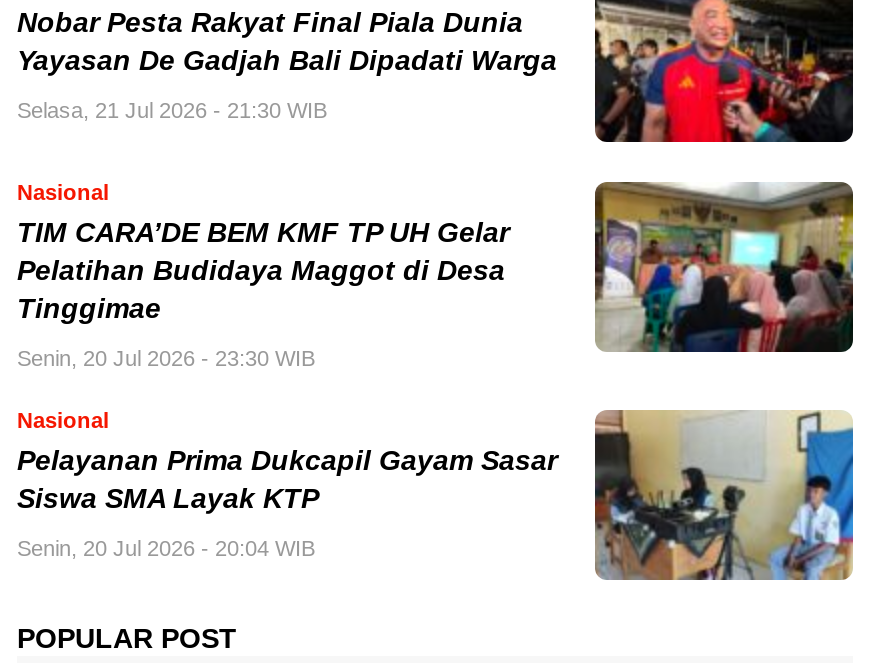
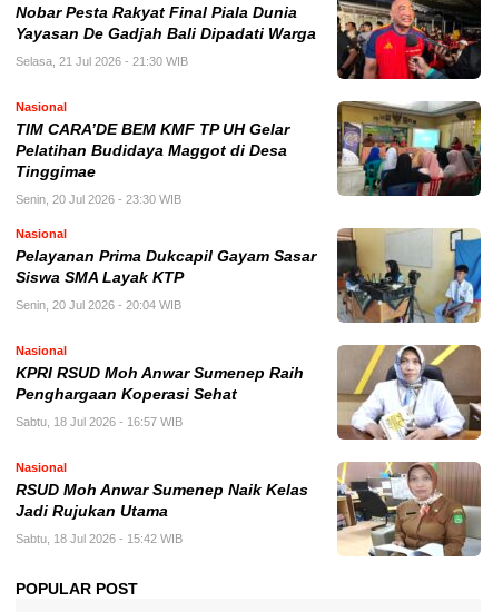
+ [image]
+ Nasional
+ KPRI RSUD Moh Anwar Sumenep Raih
+ Penghargaan Koperasi Sehat
+ Sabtu, 18 Jul 2026 - 16:57 WIB
+ Nasional
+ RSUD Moh Anwar Sumenep Naik Kelas
+ Jadi Rujukan Utama
+ Sabtu, 18 Jul 2026 - 15:42 WIB

+ [image]
